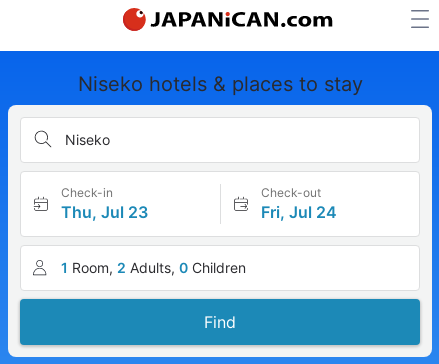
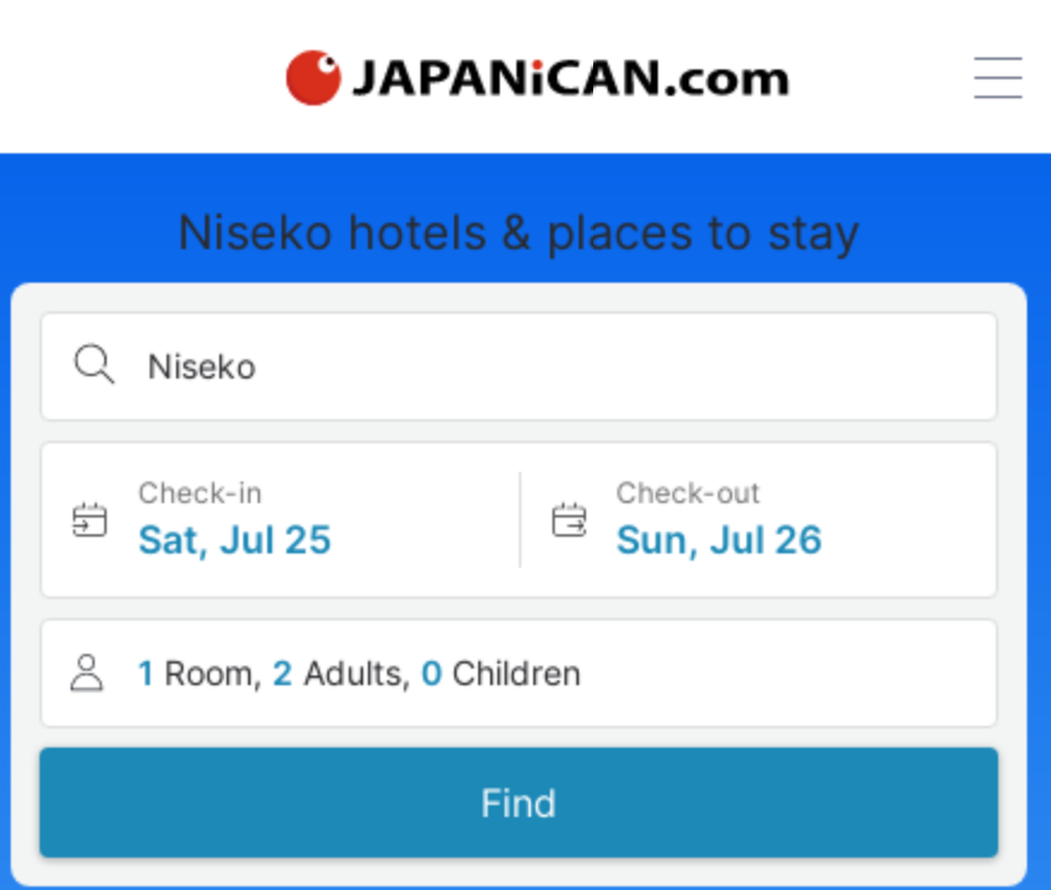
- Thu, Jul 23
+ Sat, Jul 25

- Fri, Jul 24
+ Sun, Jul 26
